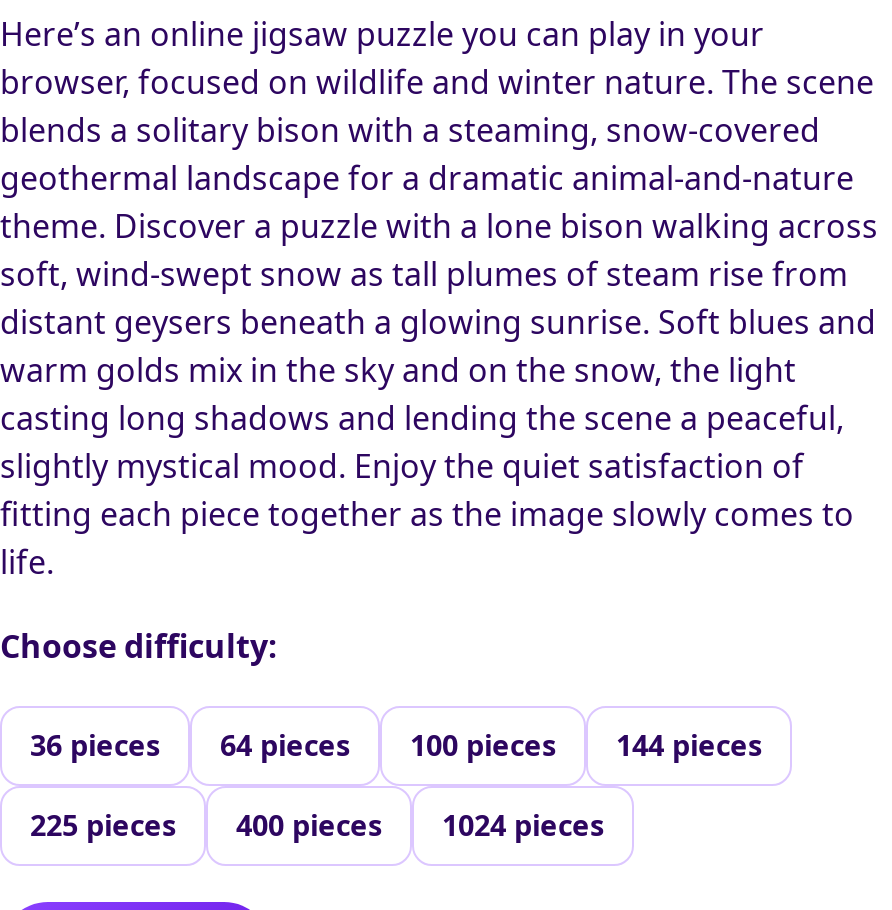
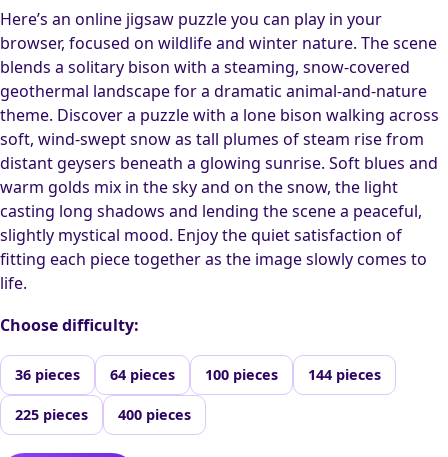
- 1024 pieces
